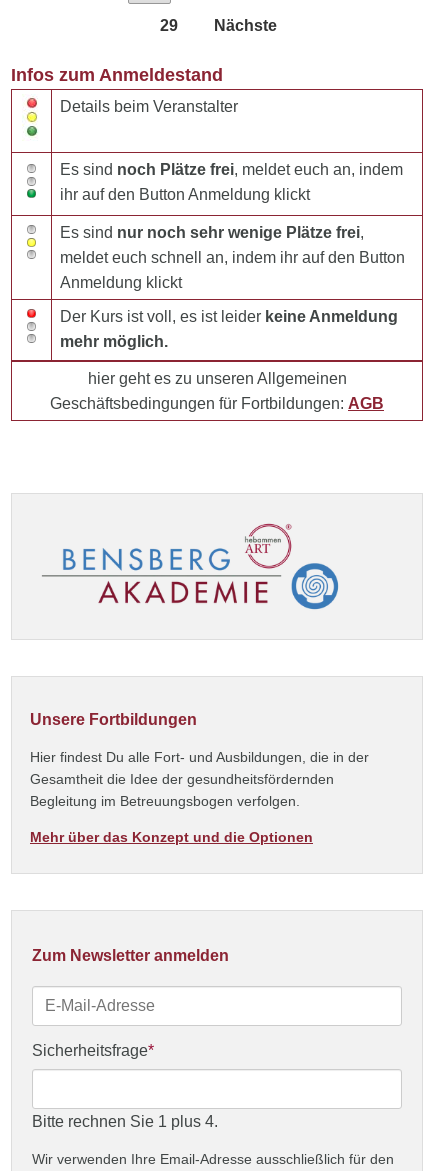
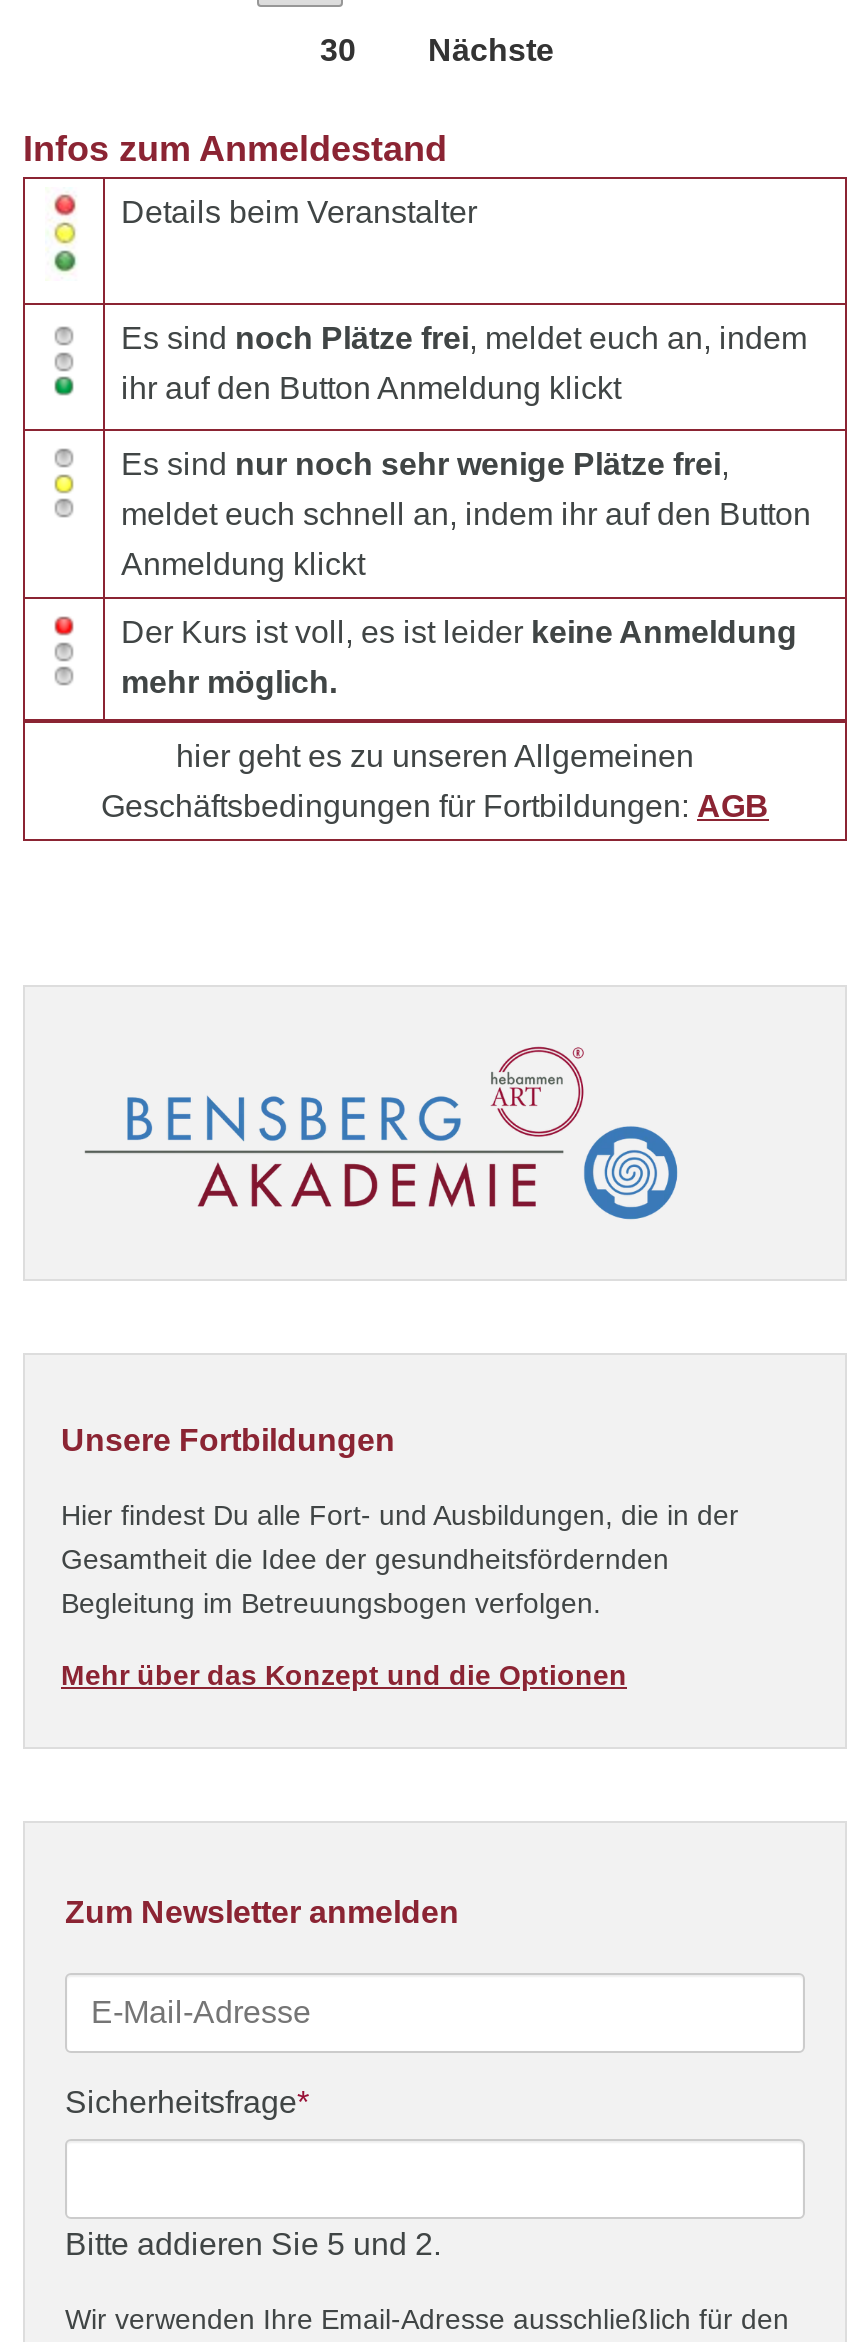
- 29
+ 30

- Bitte rechnen Sie 1 plus 4.
+ Bitte addieren Sie 5 und 2.
